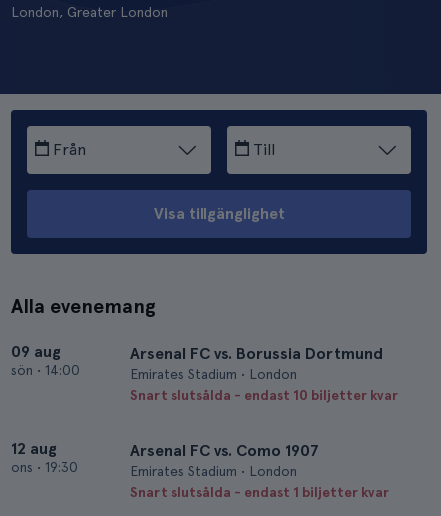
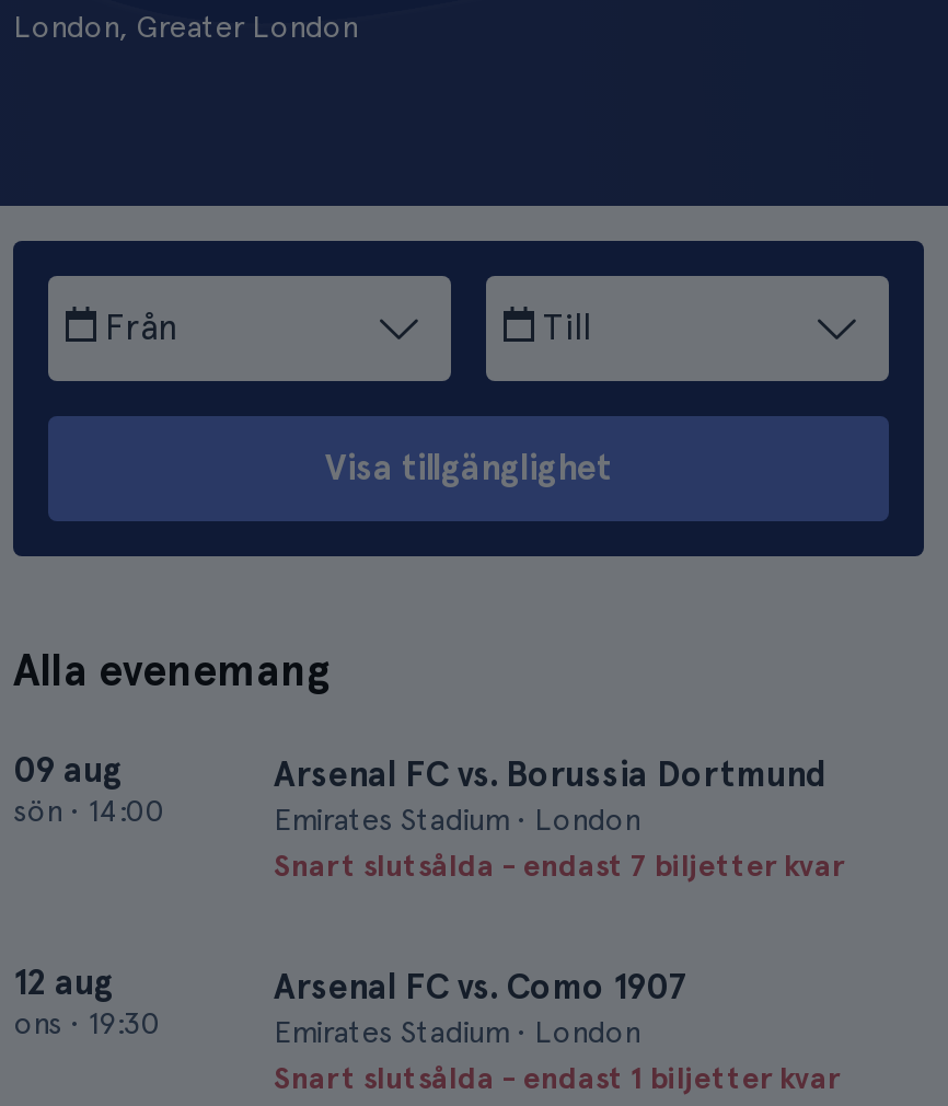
- Snart slutsålda - endast 10 biljetter kvar
+ Snart slutsålda - endast 7 biljetter kvar
